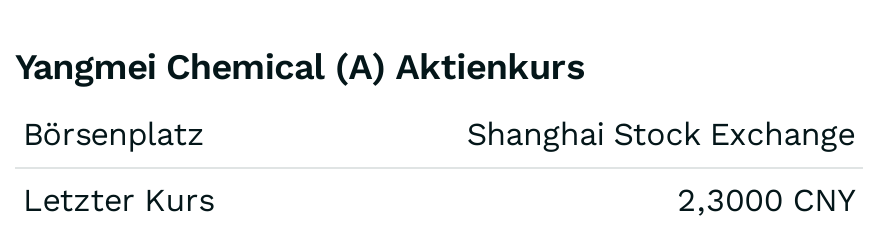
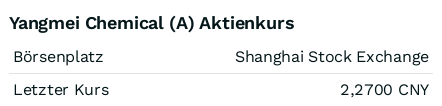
- 2,3000 CNY
+ 2,2700 CNY
